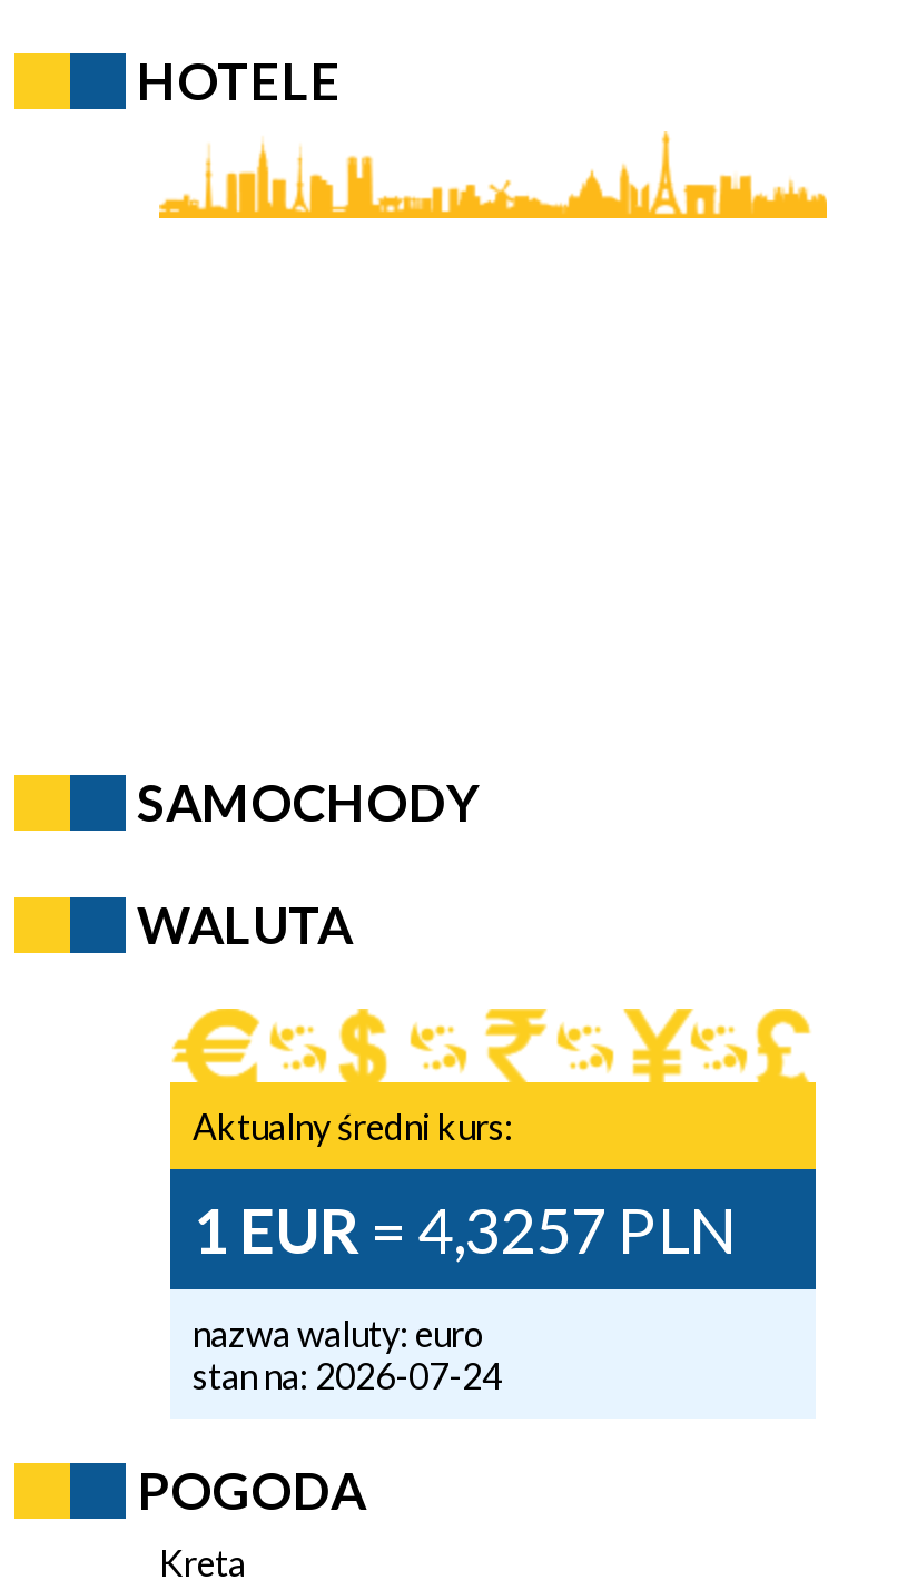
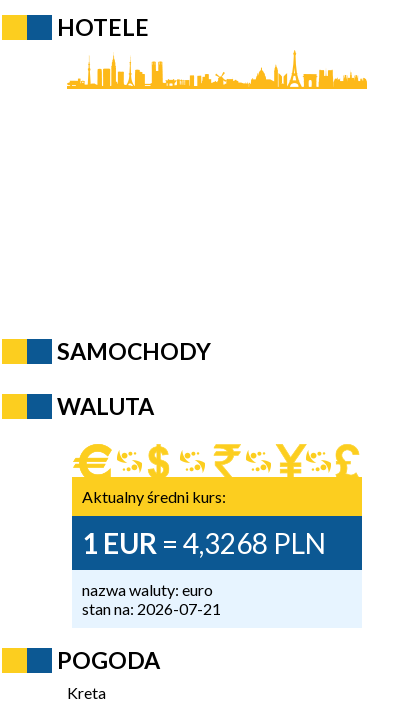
- 1 EUR = 4,3257 PLN
+ 1 EUR = 4,3268 PLN

- stan na: 2026-07-24
+ stan na: 2026-07-21
